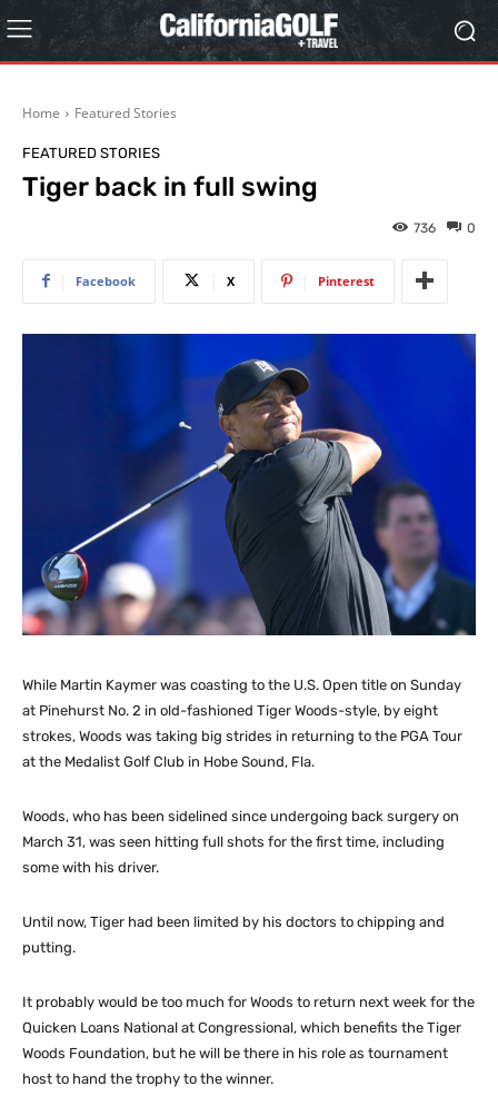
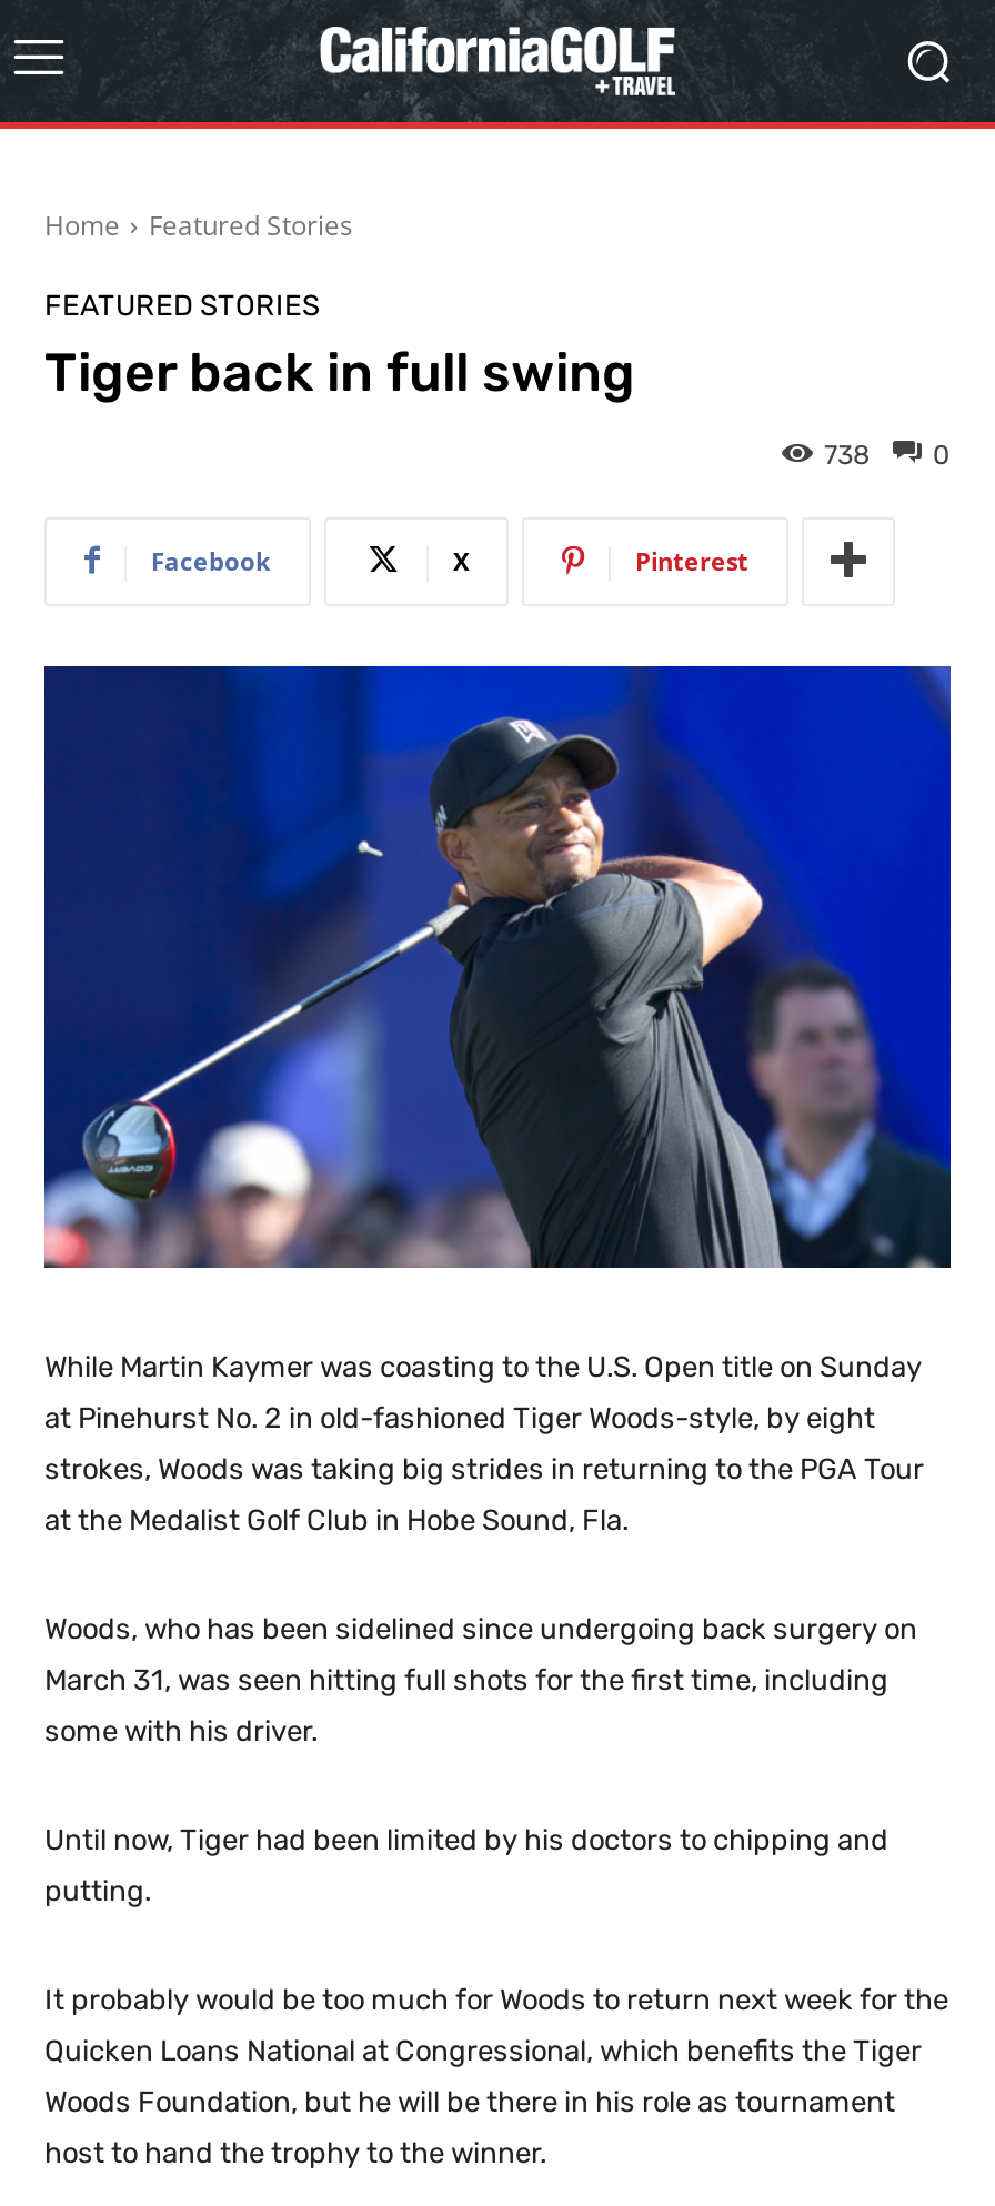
- 736 0
+ 738 0
